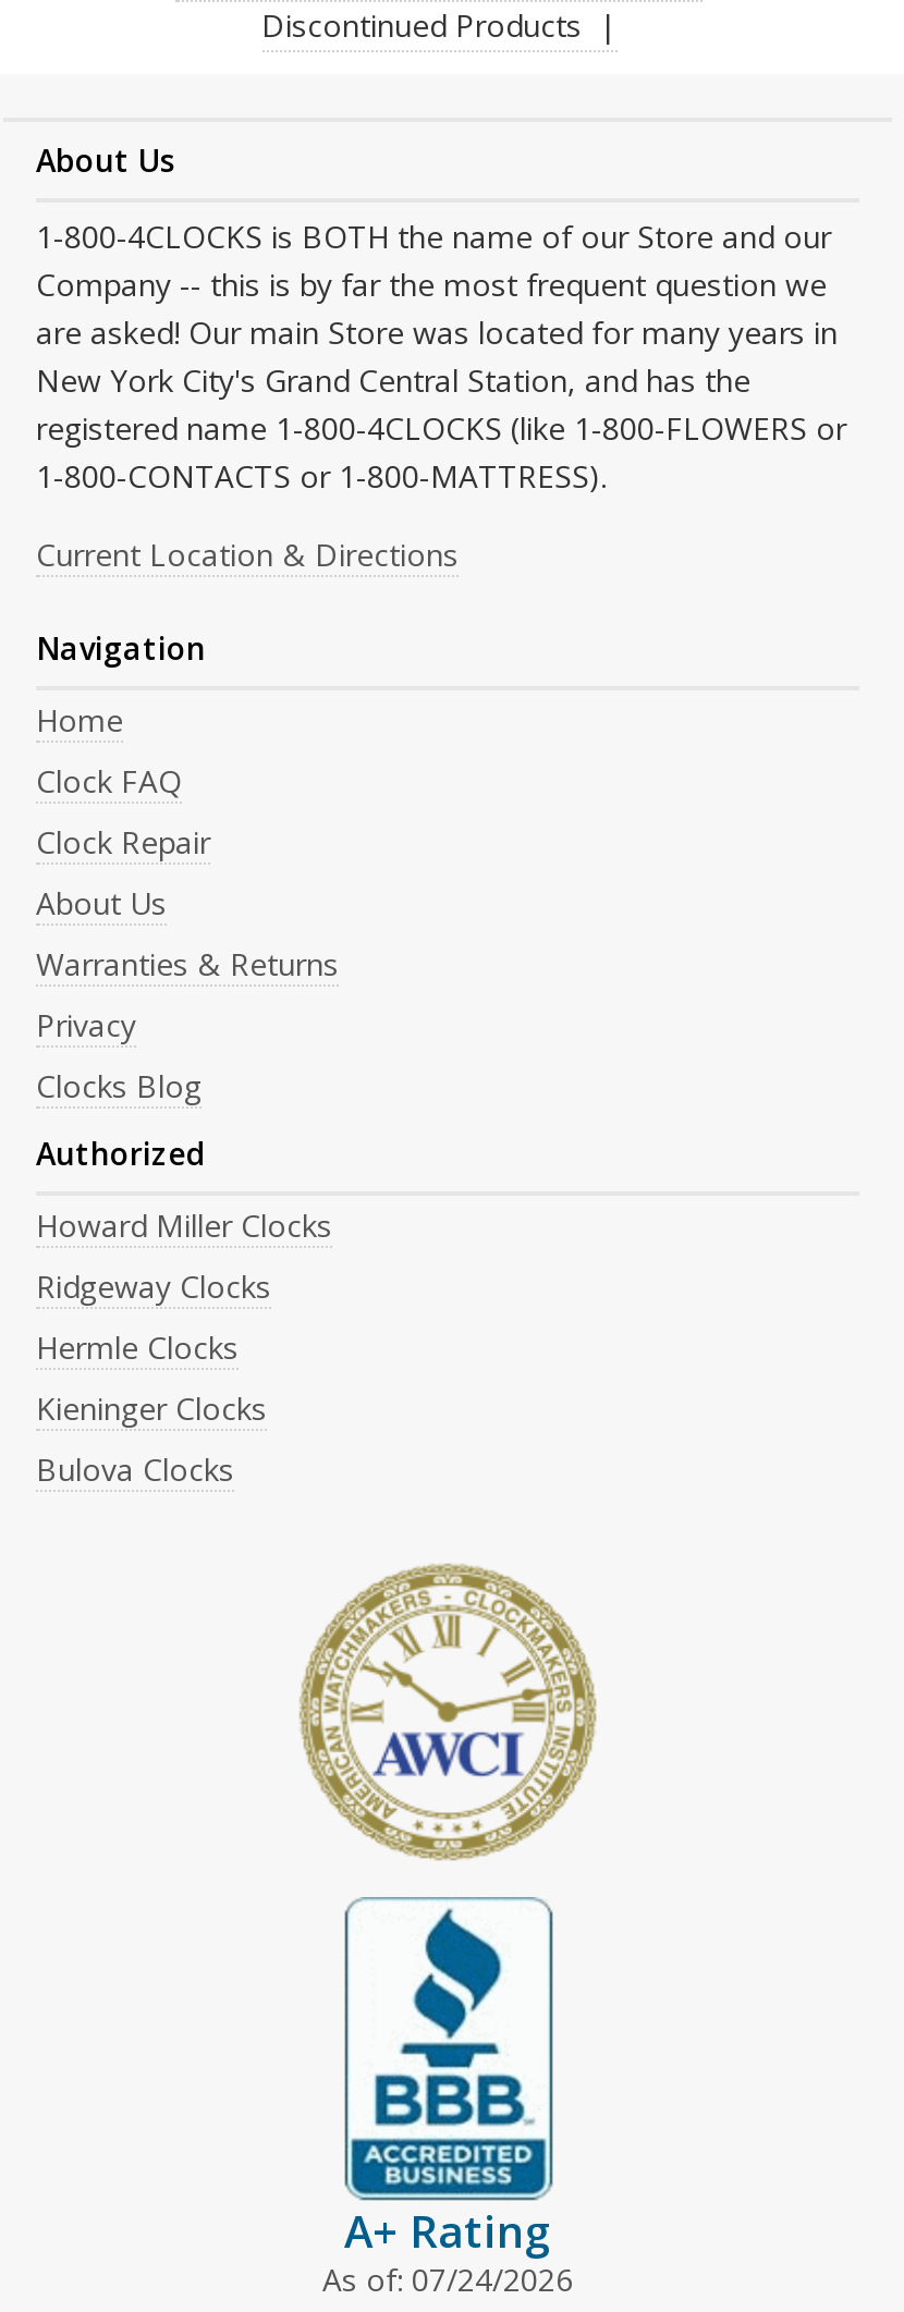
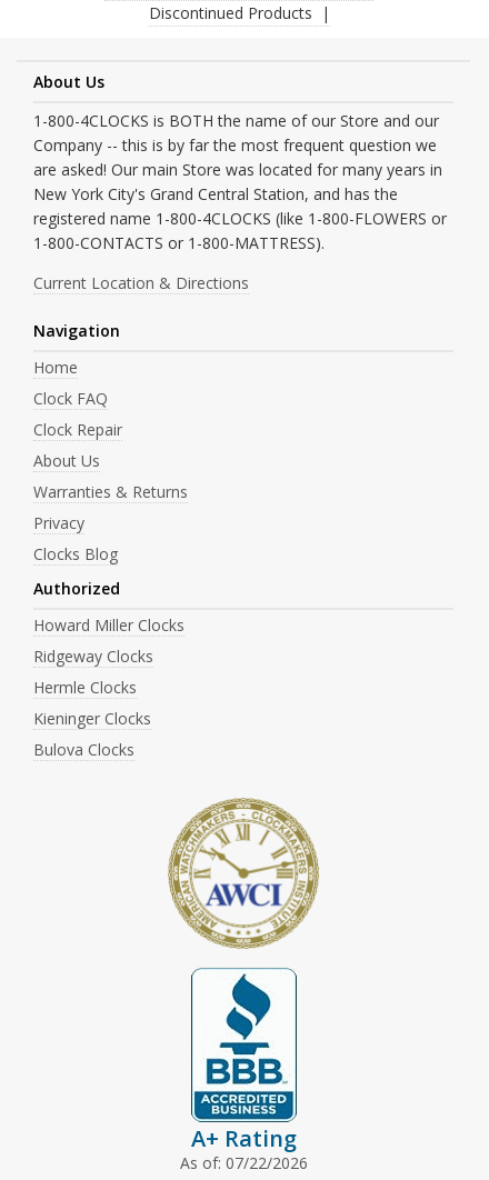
- As of: 07/24/2026
+ As of: 07/22/2026
